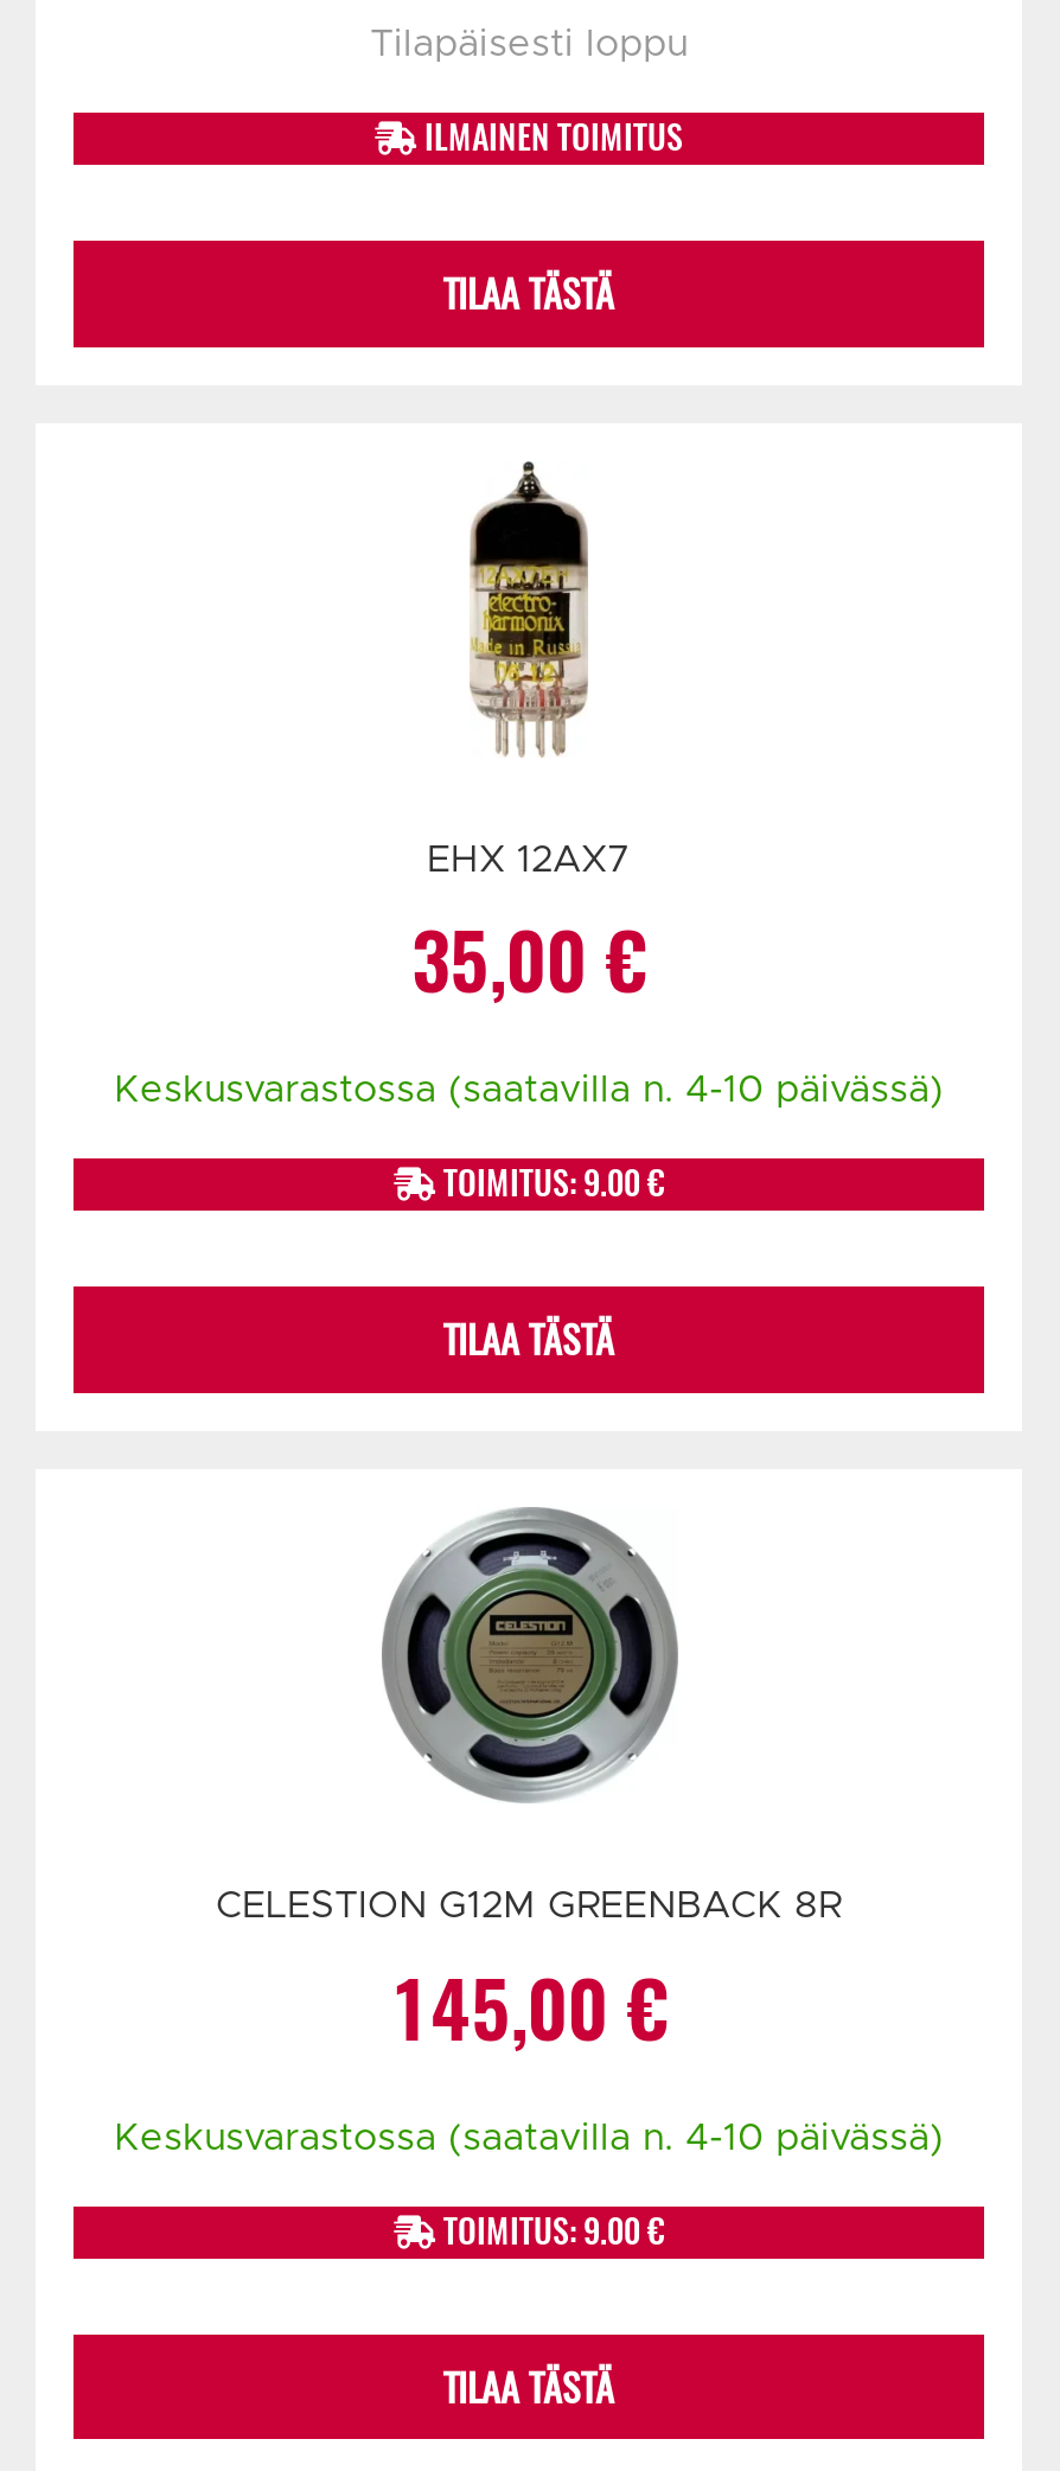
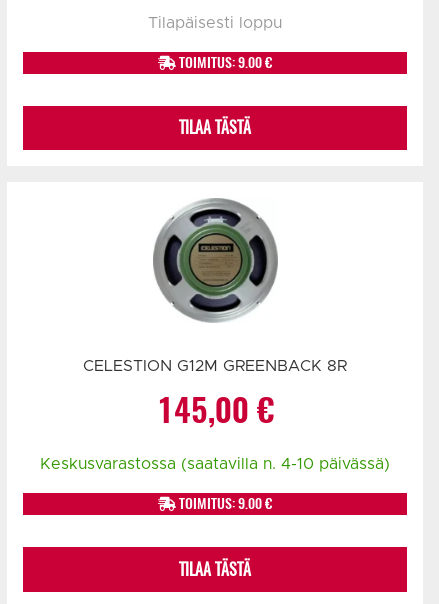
- ILMAINEN TOIMITUS
- TILAA TÄSTÄ

- [image]
- EHX 12AX7
- 35,00 €
- Keskusvarastossa (saatavilla n. 4-10 päivässä)
